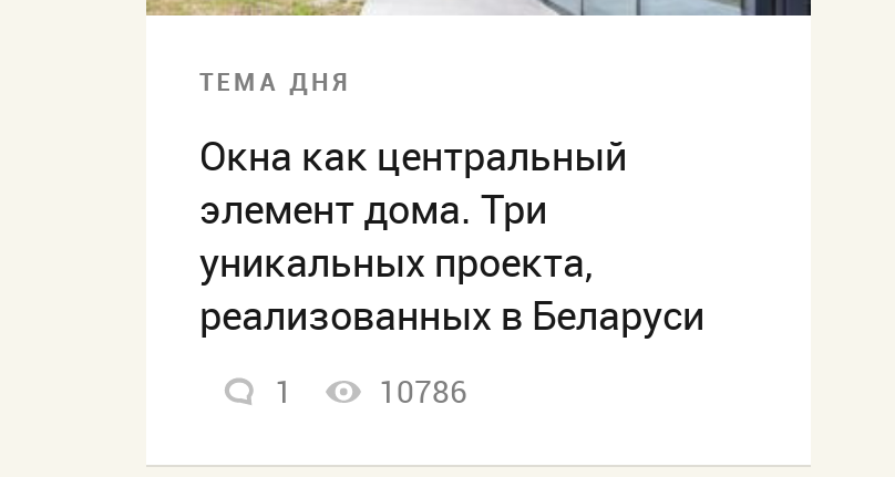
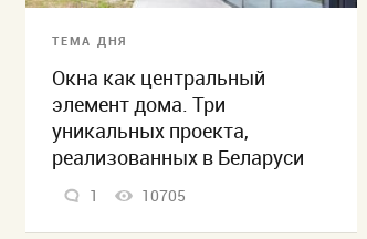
- 10786
+ 10705
